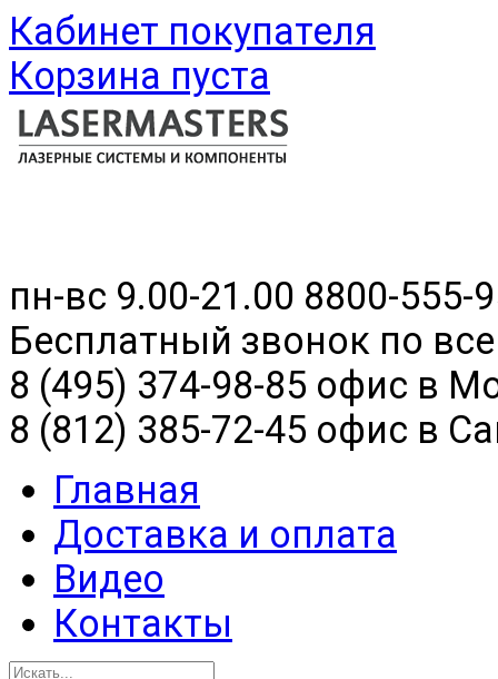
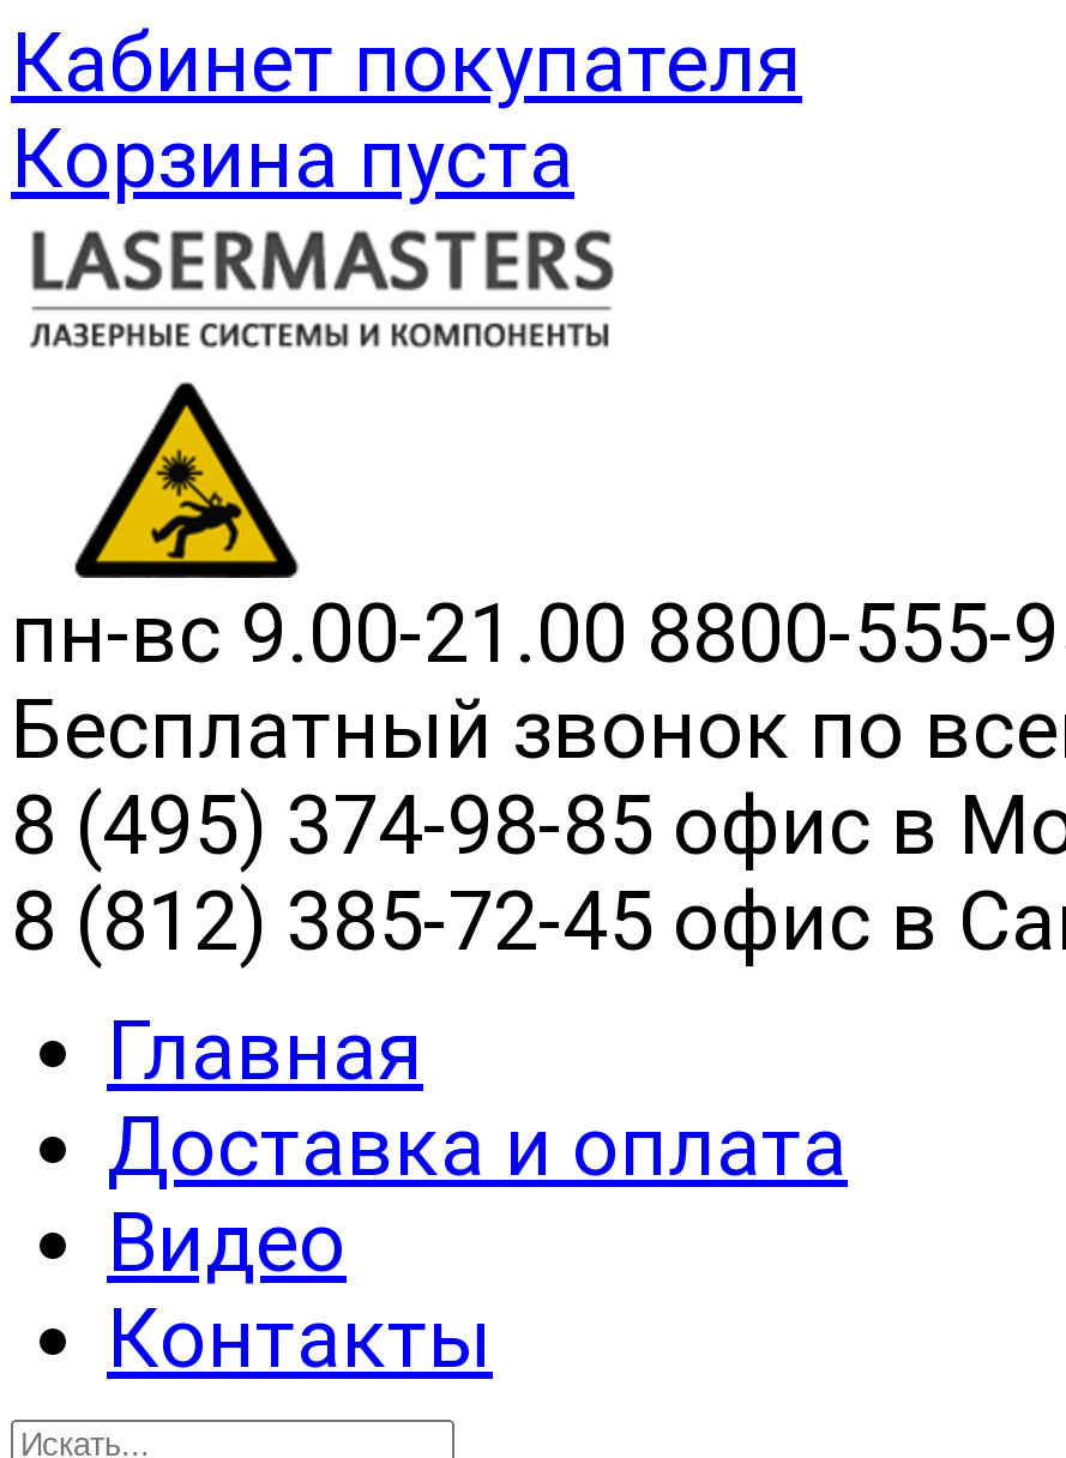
+ [image]
